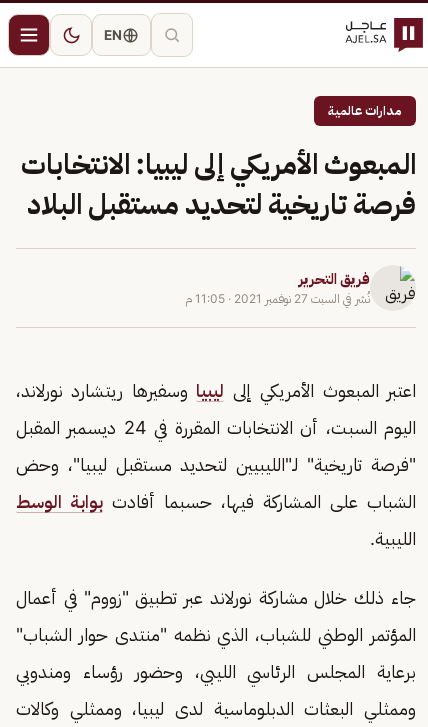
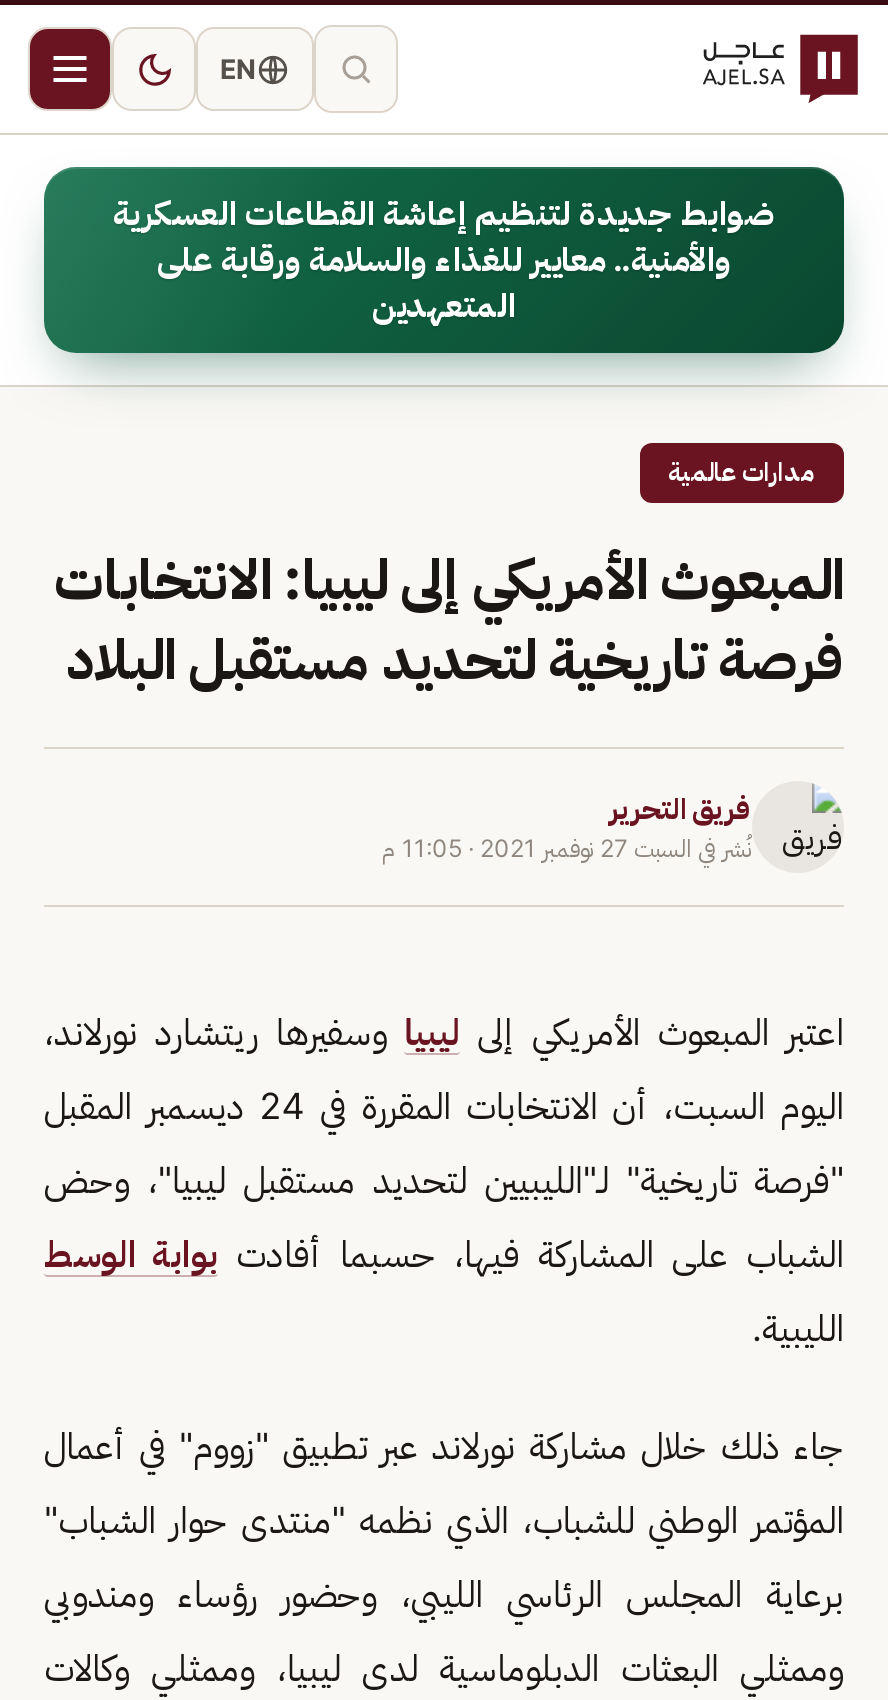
+ [image]
+ ضوابط جديدة لتنظيم إعاشة القطاعات العسكرية
+ والأمنية.. معايير للغذاء والسلامة ورقابة على
+ المتعهدين
